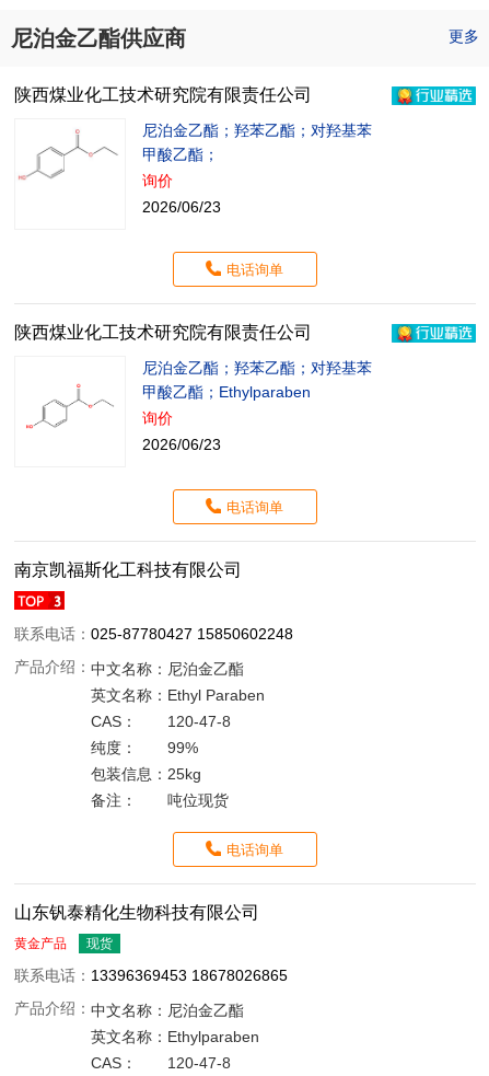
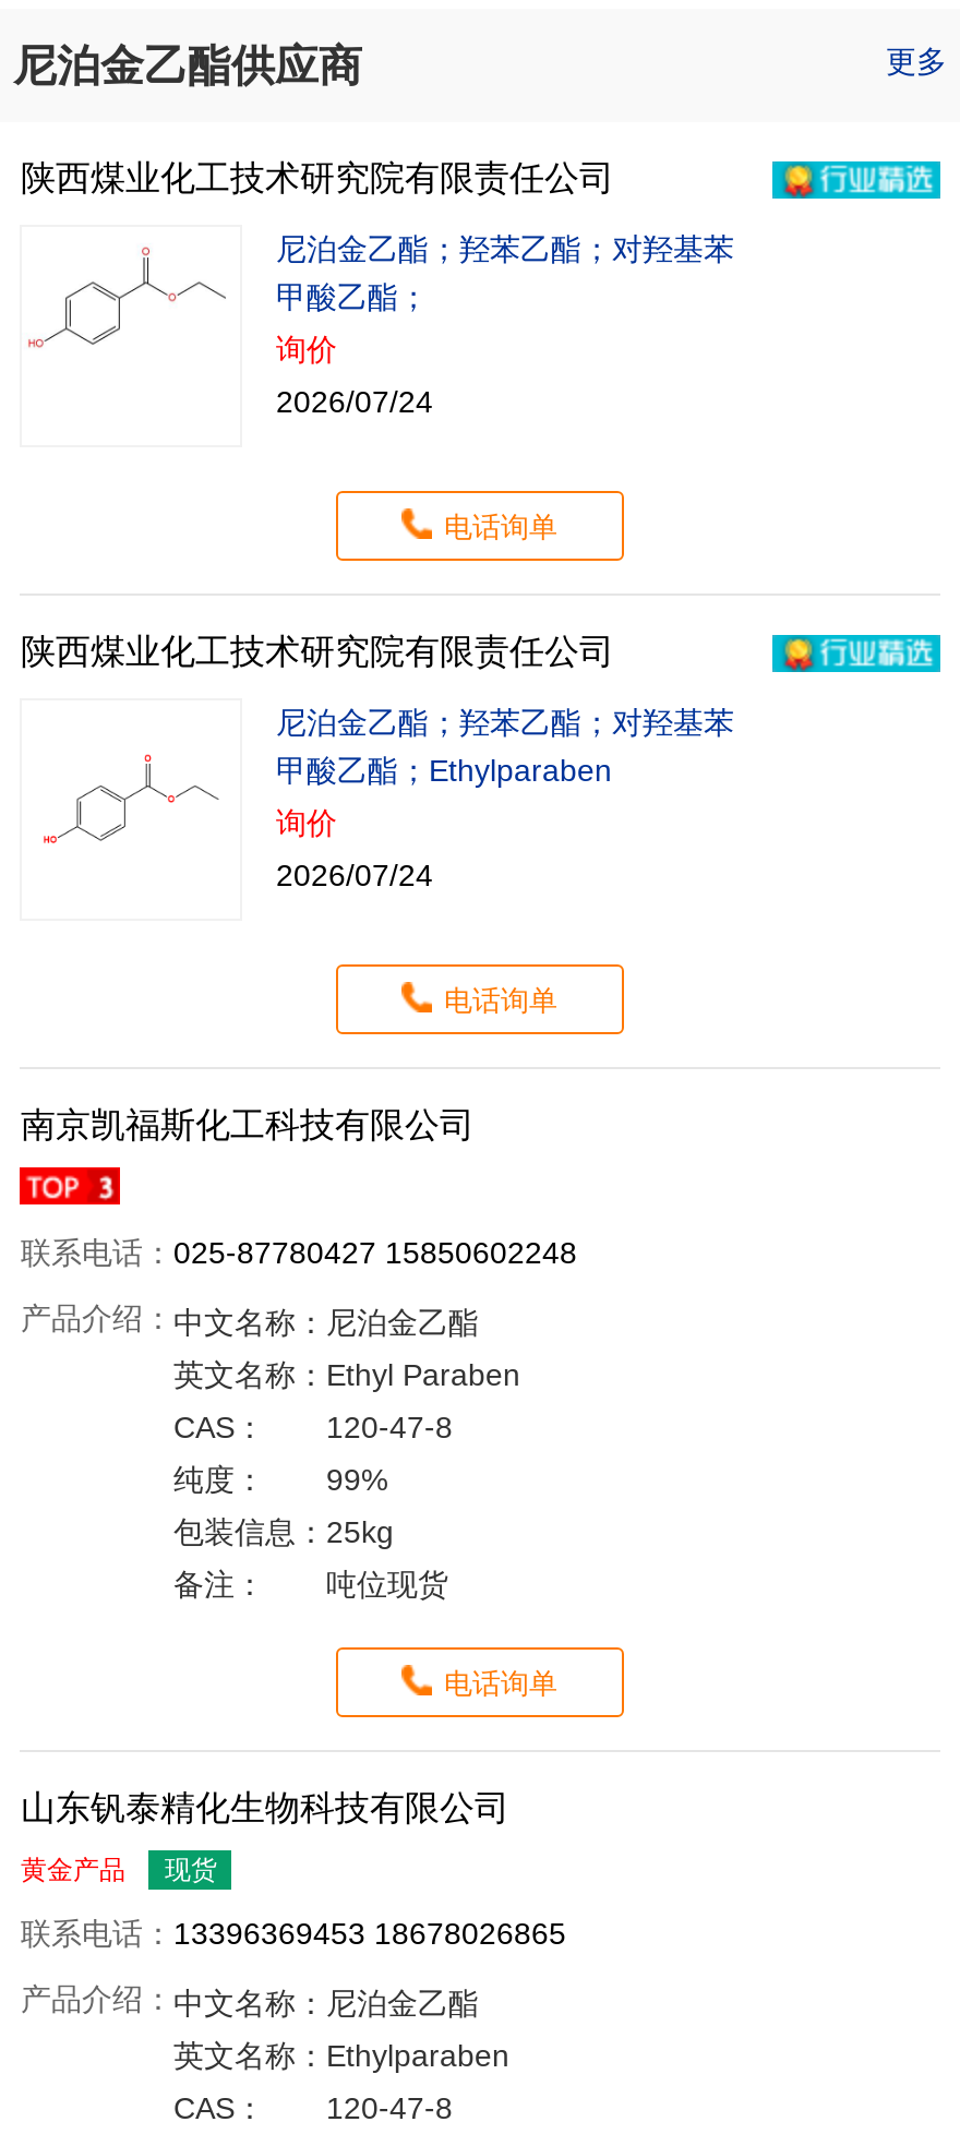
- 2026/06/23
+ 2026/07/24

- 2026/06/23
+ 2026/07/24
